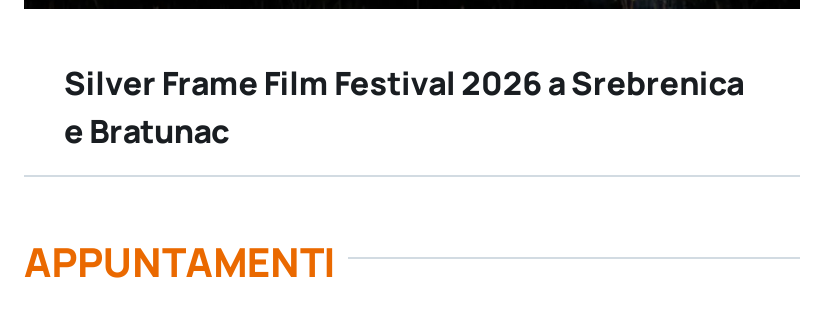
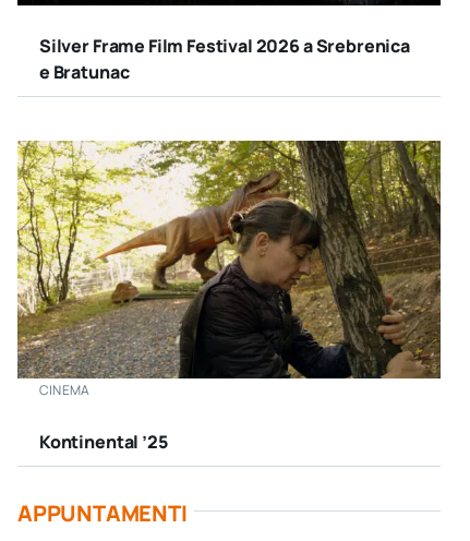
+ [image]
+ CINEMA
+ Kontinental ’25
